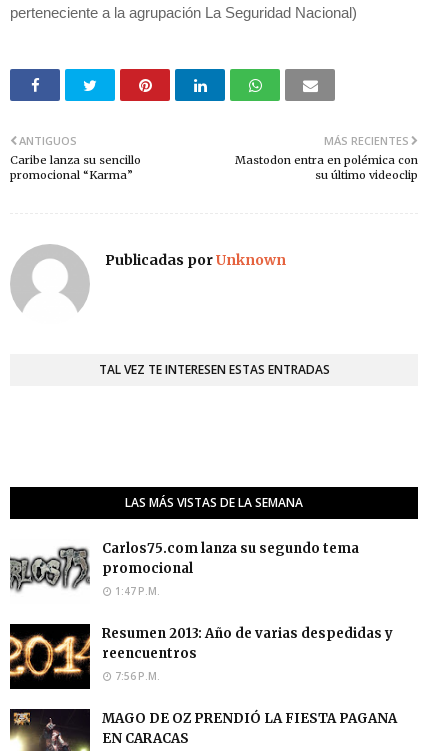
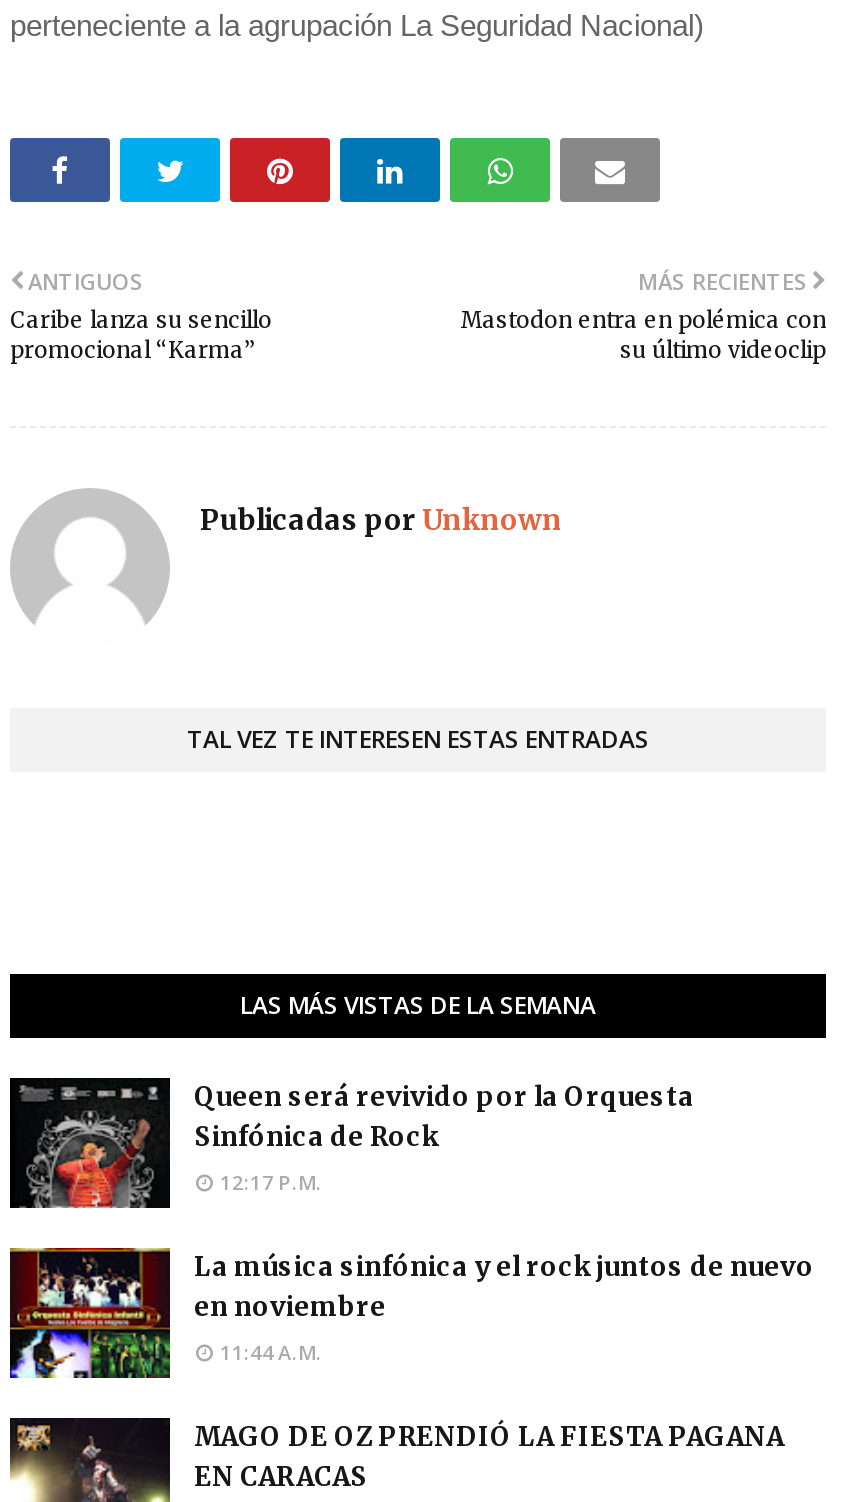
- [image]
- Carlos75.com lanza su segundo tema
- promocional
- 1:47 P.M.
+ [image]
+ Queen será revivido por la Orquesta
+ Sinfónica de Rock
+ 12:17 P.M.

- [image]
- Resumen 2013: Año de varias despedidas y
- reencuentros
- 7:56 P.M.
+ [image]
+ La música sinfónica y el rock juntos de nuevo
+ en noviembre
+ 11:44 A.M.
